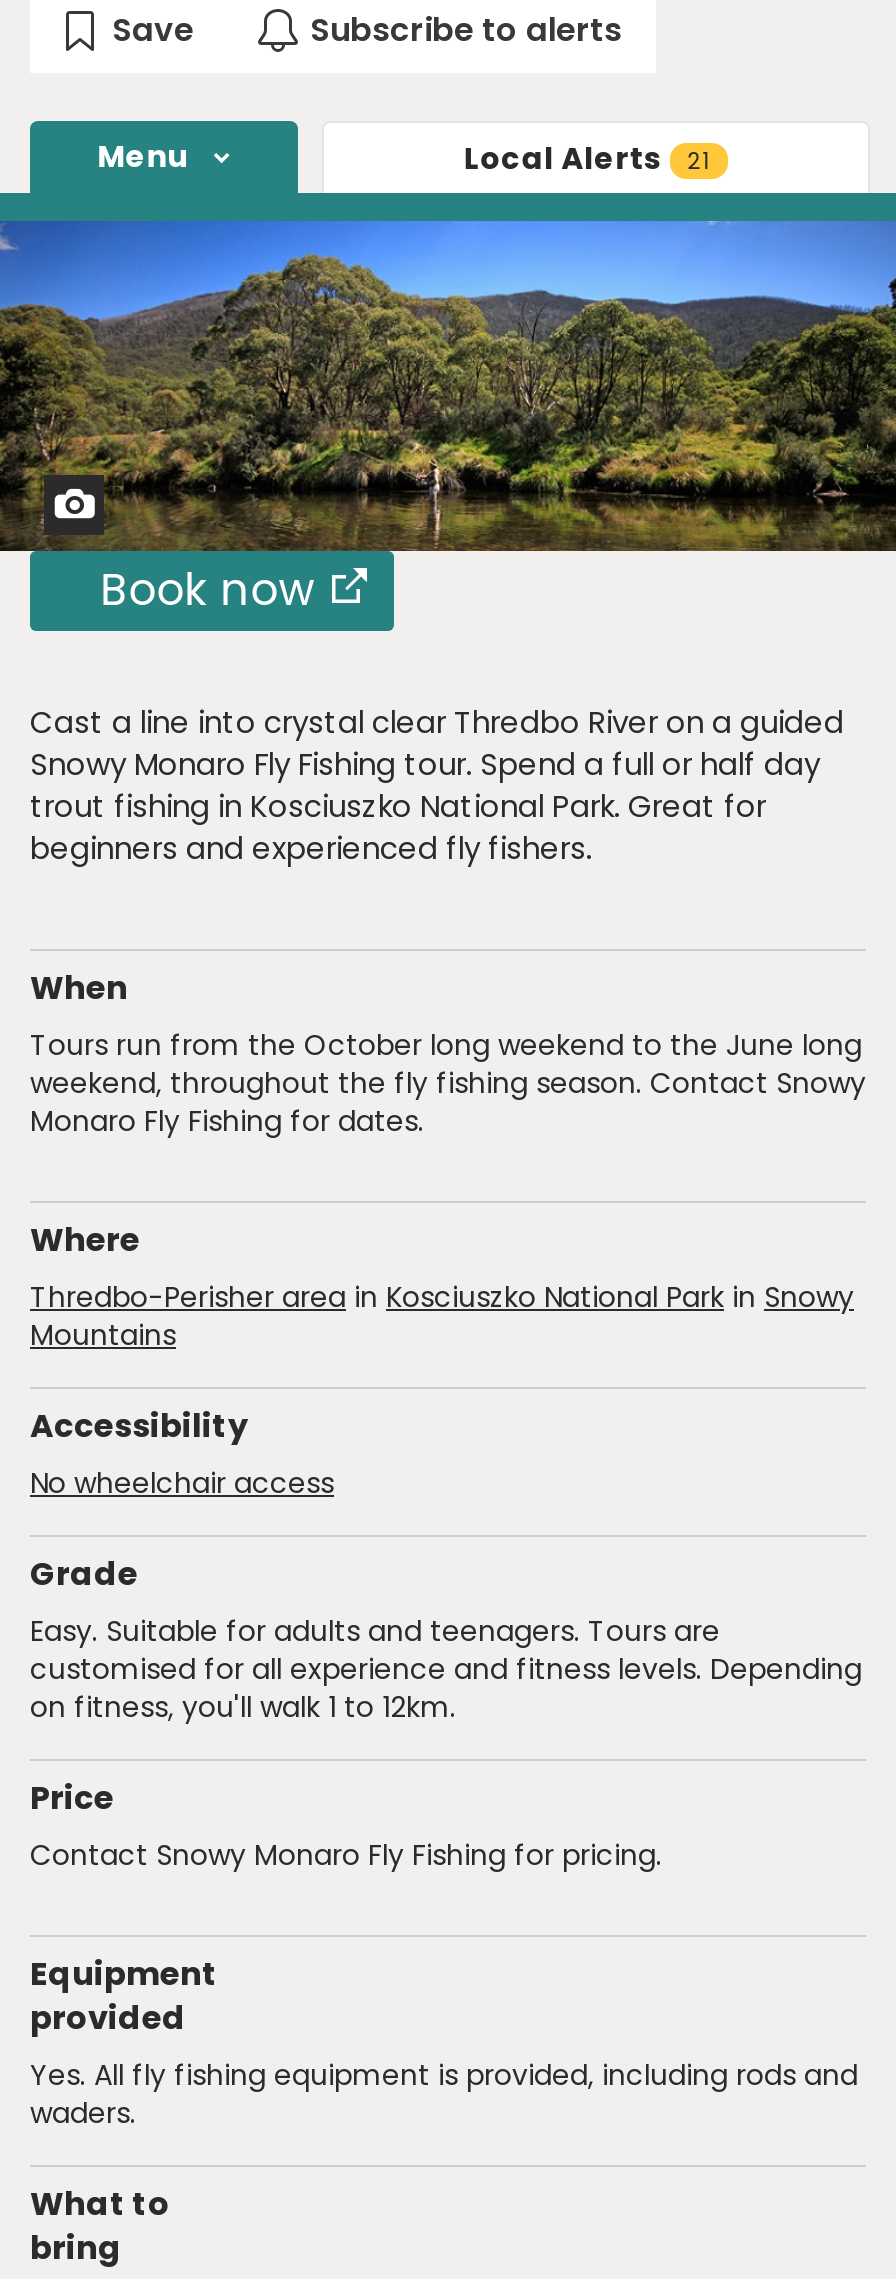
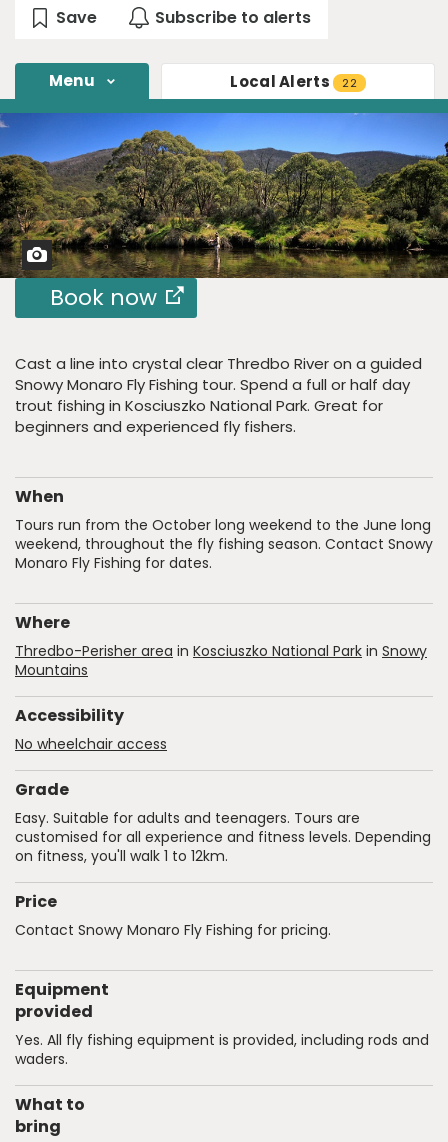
- Local Alerts 21
+ Local Alerts 22
